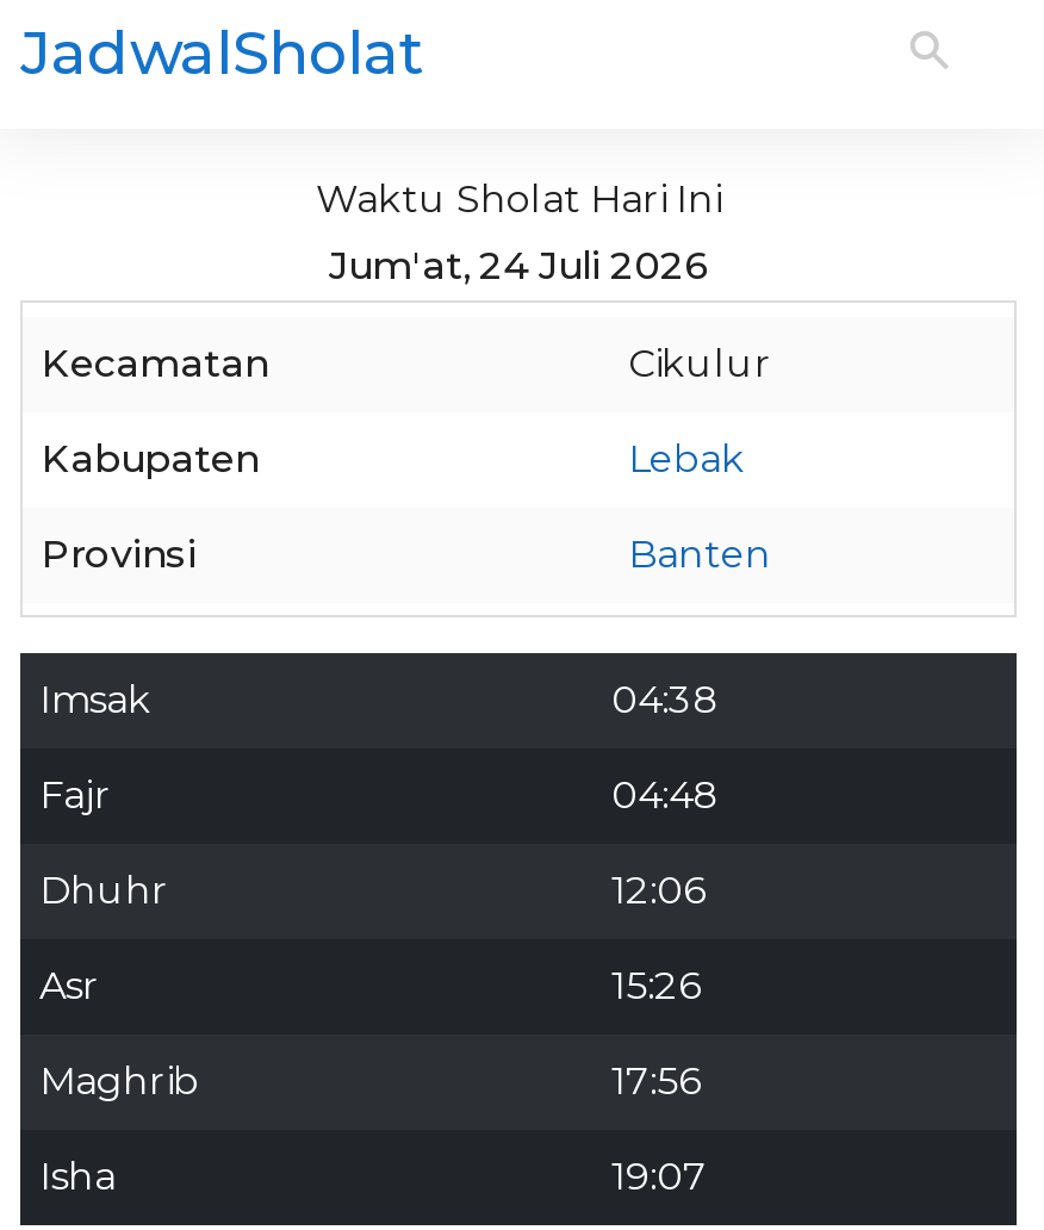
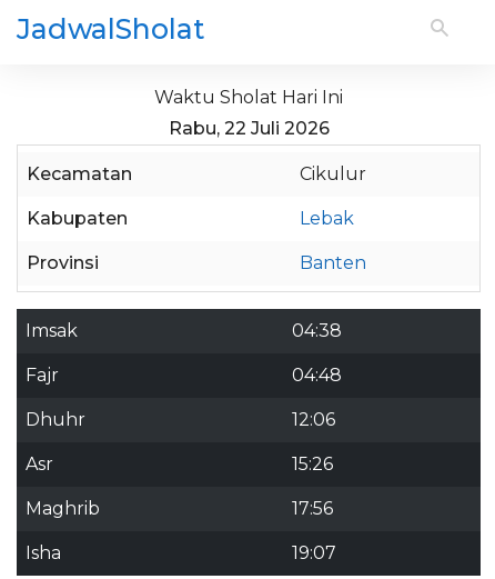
- Jum'at, 24 Juli 2026
+ Rabu, 22 Juli 2026
